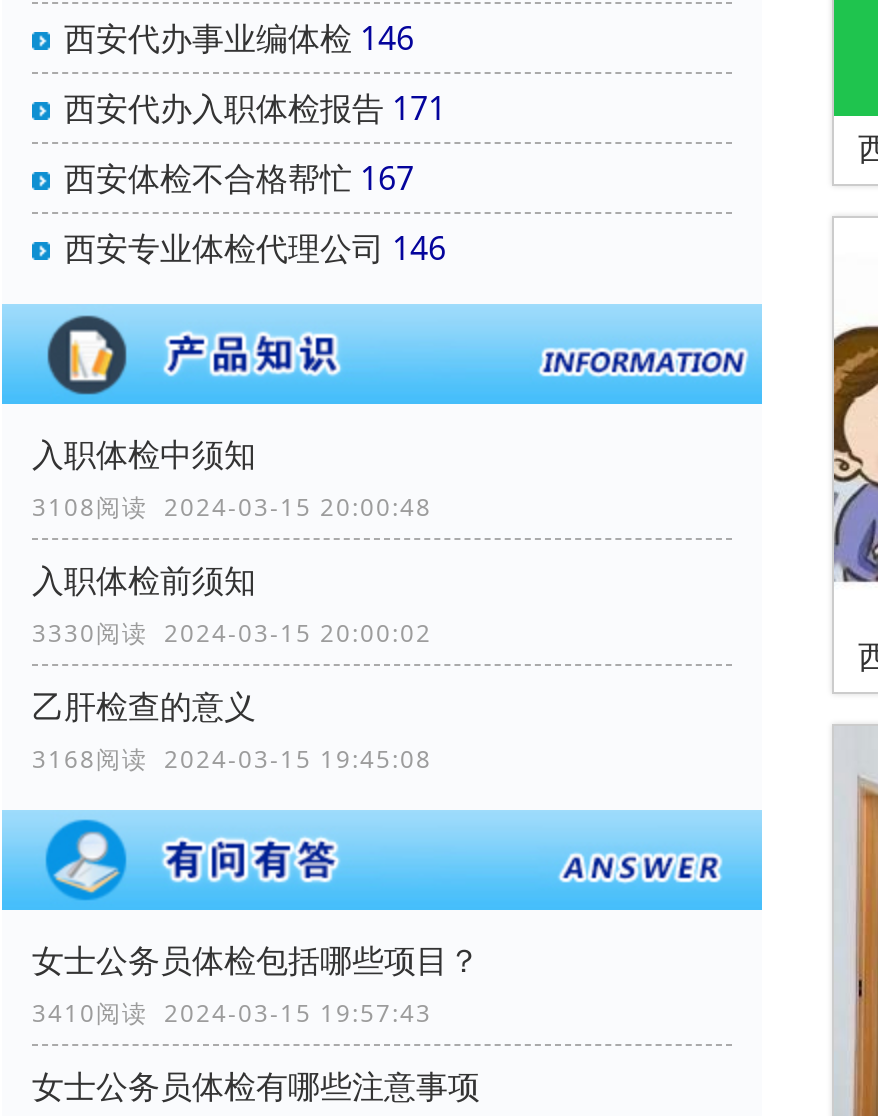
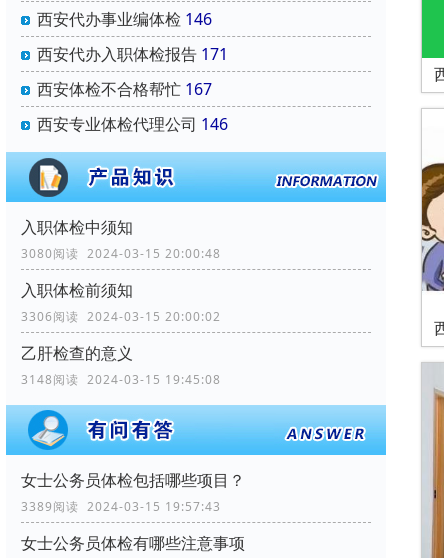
- 3108阅读 2024-03-15 20:00:48
+ 3080阅读 2024-03-15 20:00:48

- 3330阅读 2024-03-15 20:00:02
+ 3306阅读 2024-03-15 20:00:02

- 3168阅读 2024-03-15 19:45:08
+ 3148阅读 2024-03-15 19:45:08

- 3410阅读 2024-03-15 19:57:43
+ 3389阅读 2024-03-15 19:57:43
